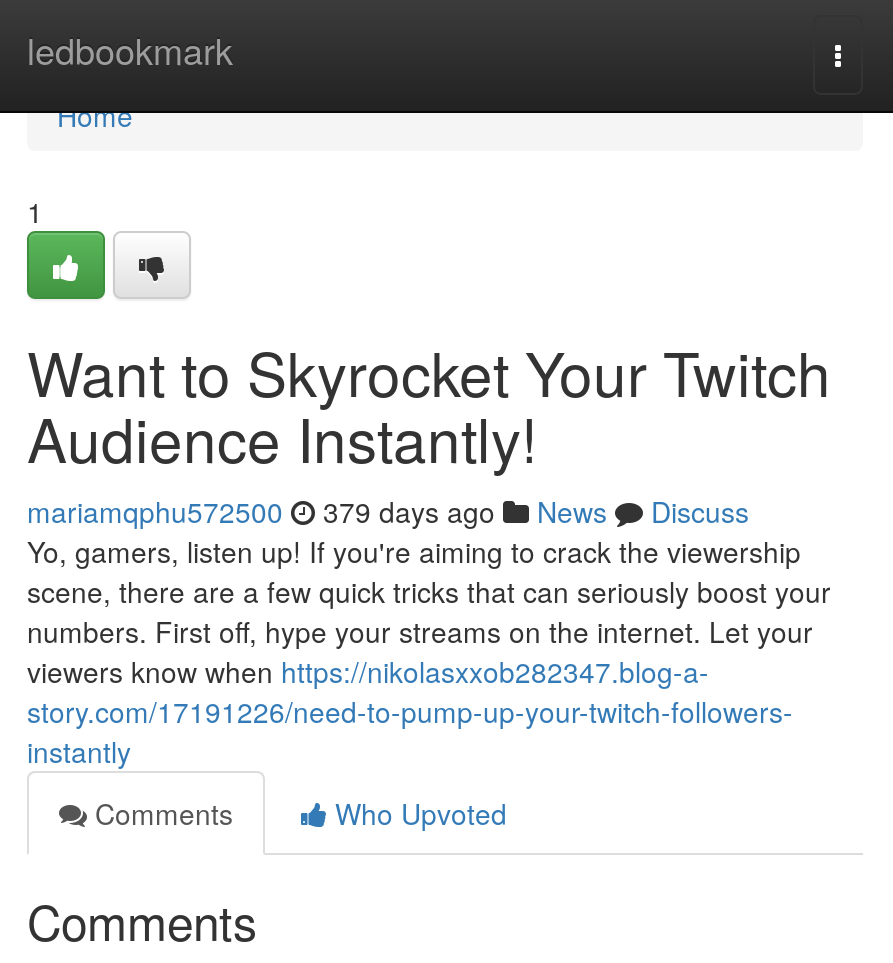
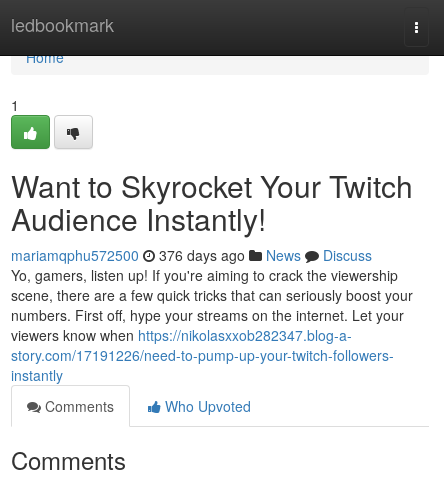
- mariamqphu572500 379 days ago News Discuss
+ mariamqphu572500 376 days ago News Discuss
